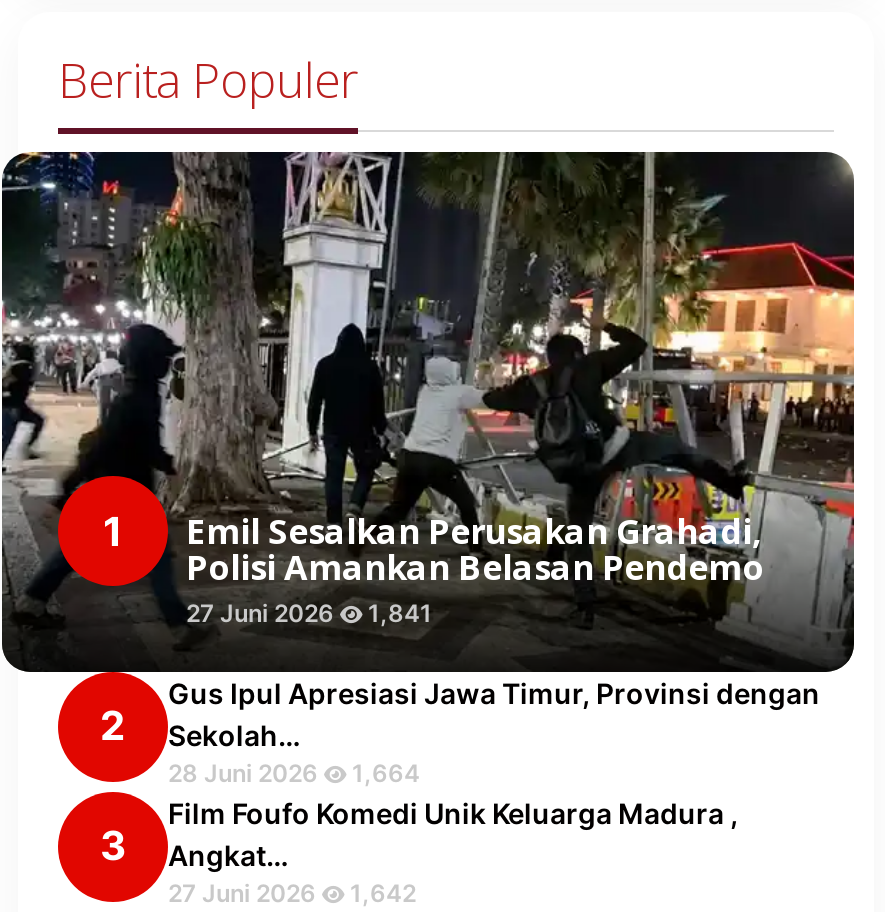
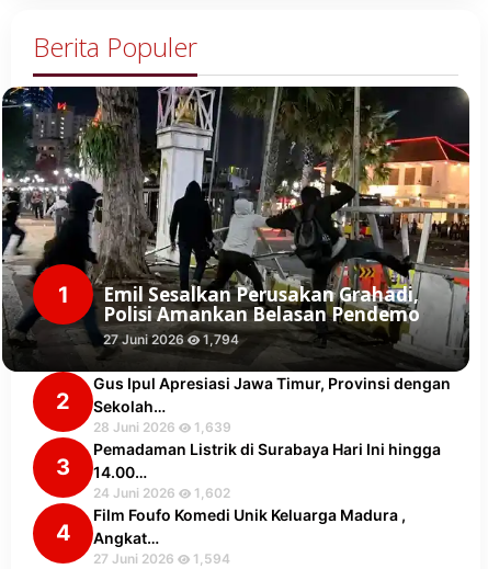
- 27 Juni 2026 1,841
+ 27 Juni 2026 1,794

- 28 Juni 2026 1,664
+ 28 Juni 2026 1,639

+ Pemadaman Listrik di Surabaya Hari Ini hingga
+ 14.00…
+ 24 Juni 2026
+ 1,602
+ 4

- 27 Juni 2026 1,642
+ 27 Juni 2026 1,594
